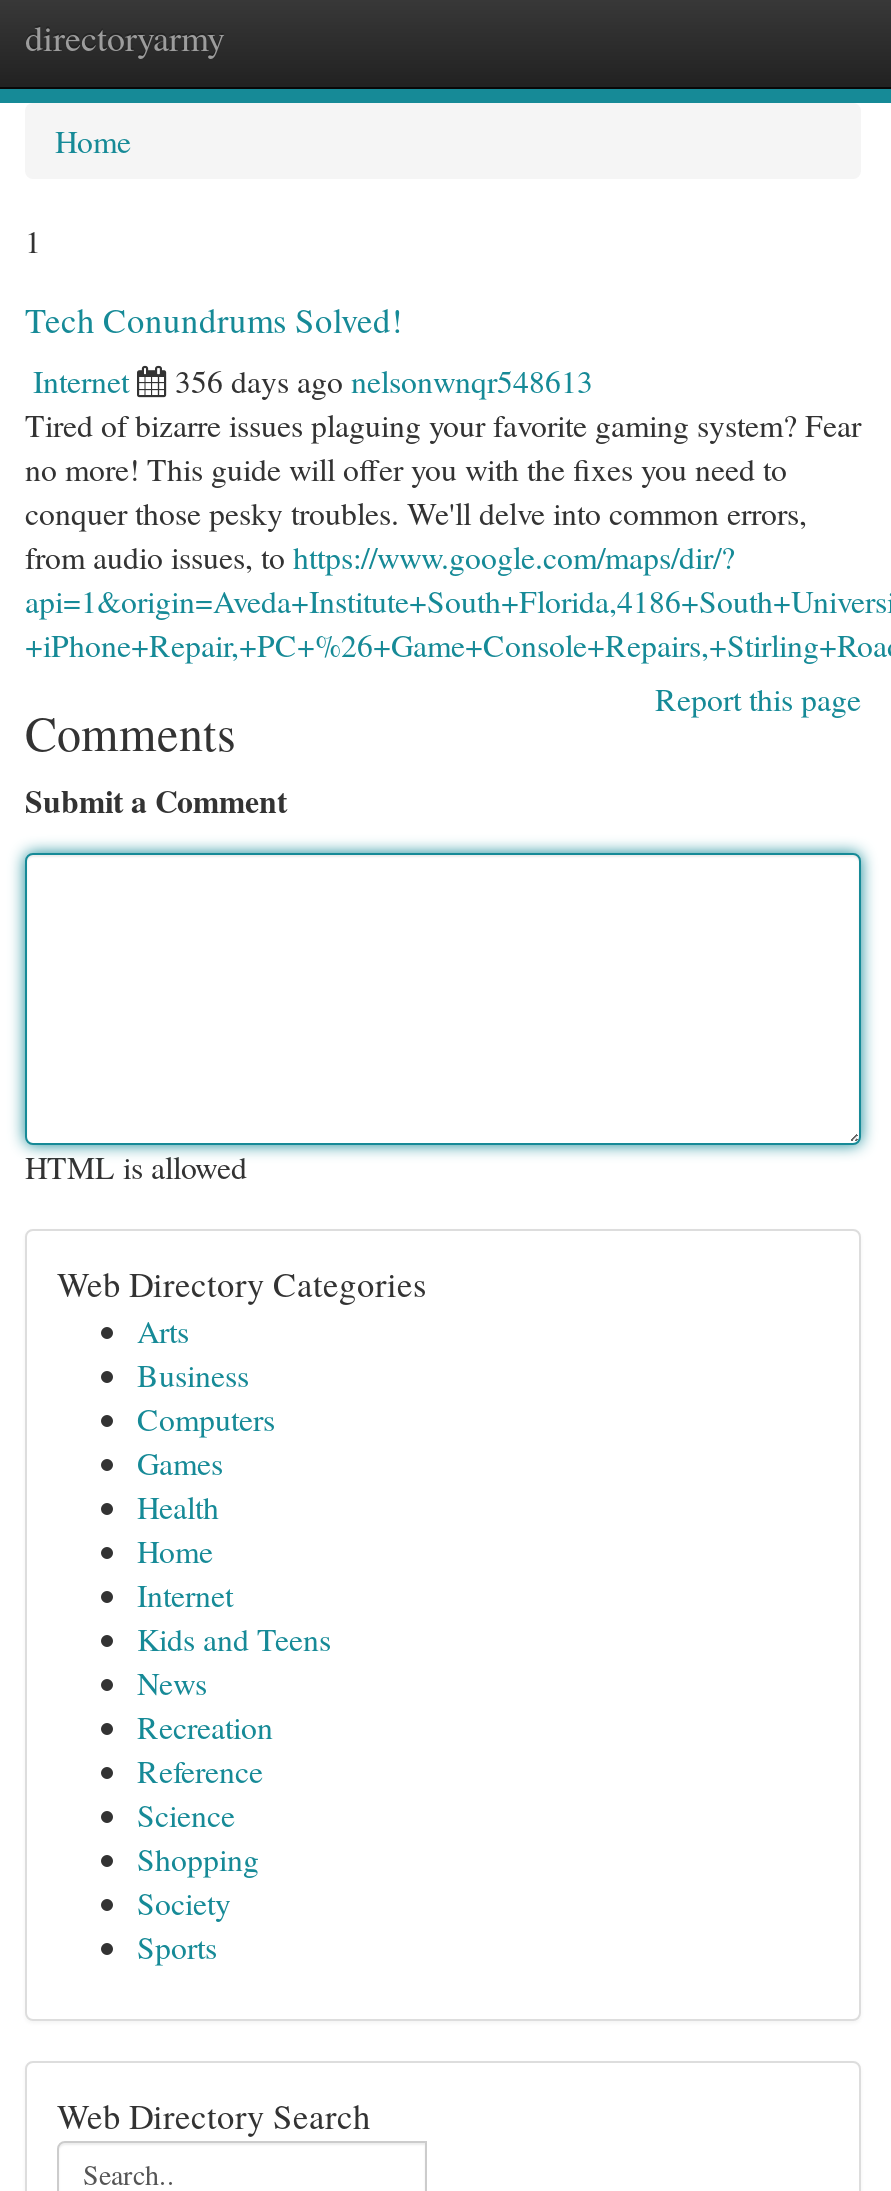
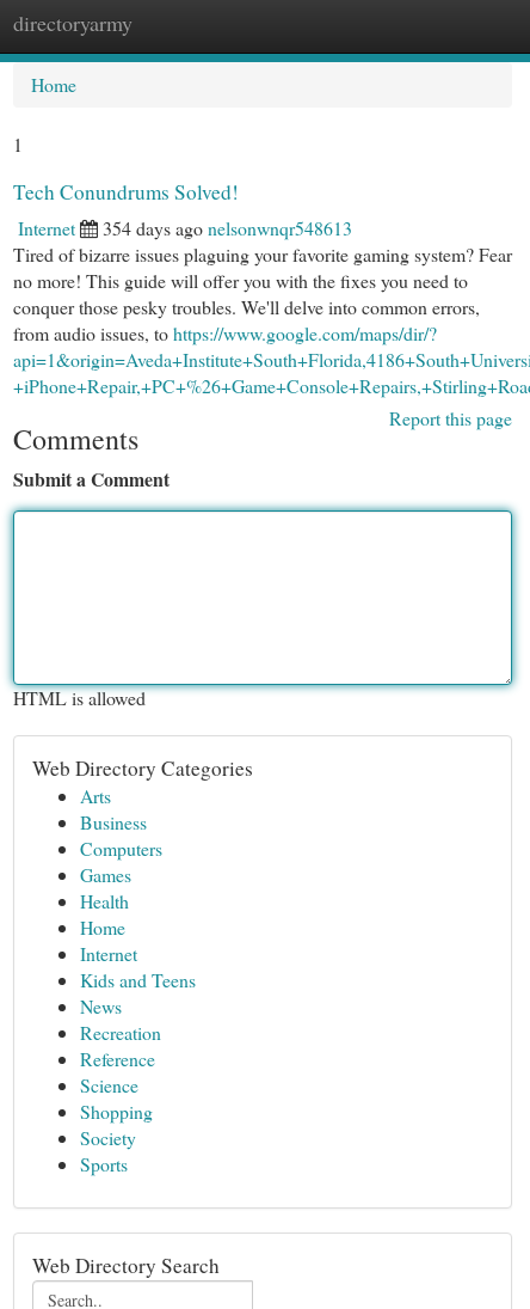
- 356 days ago nelsonwnqr548613
+ 354 days ago nelsonwnqr548613
